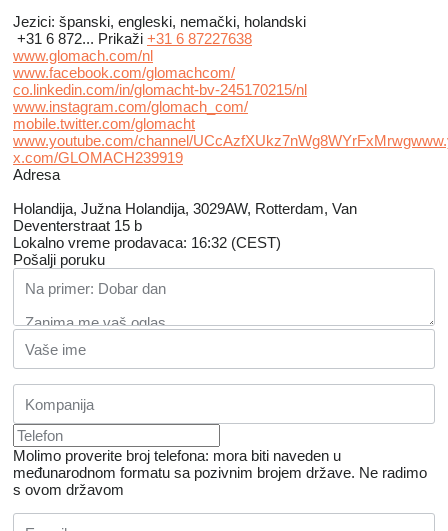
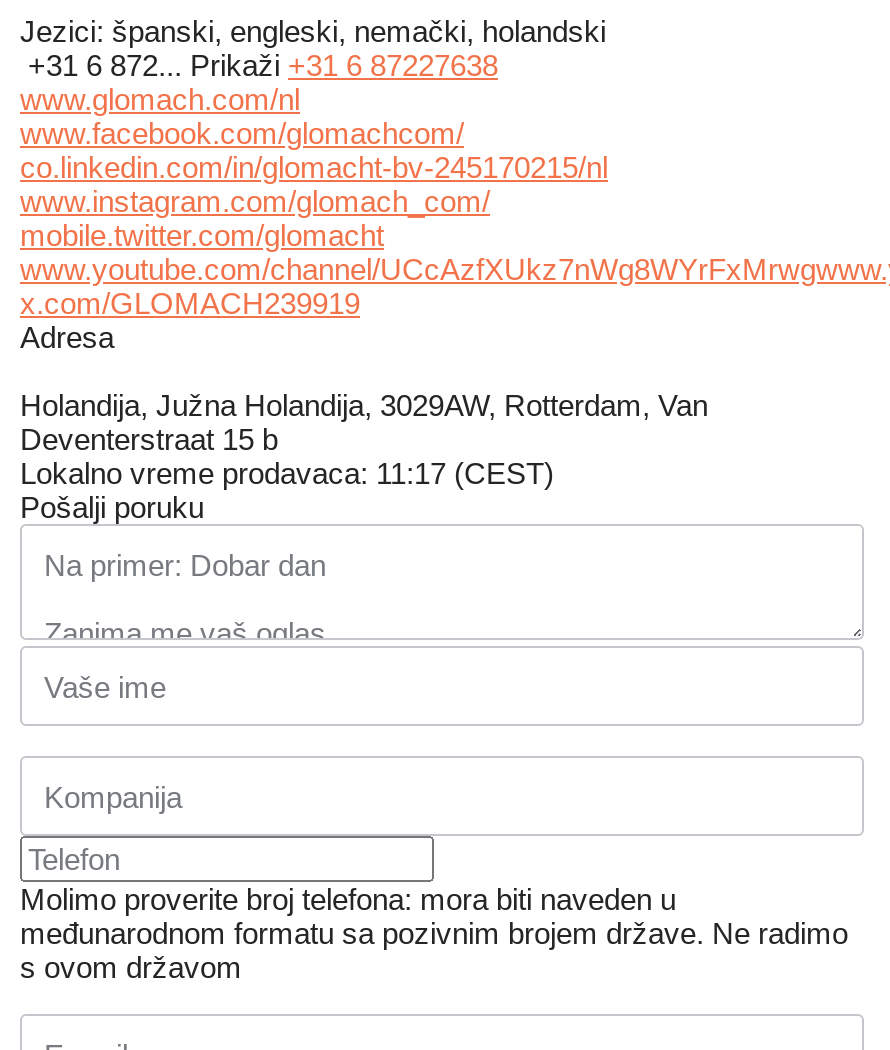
- Lokalno vreme prodavaca: 16:32 (CEST)
+ Lokalno vreme prodavaca: 11:17 (CEST)
